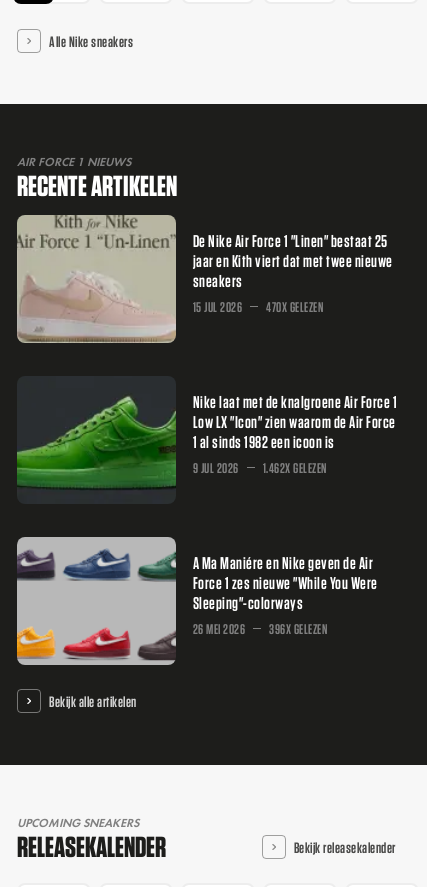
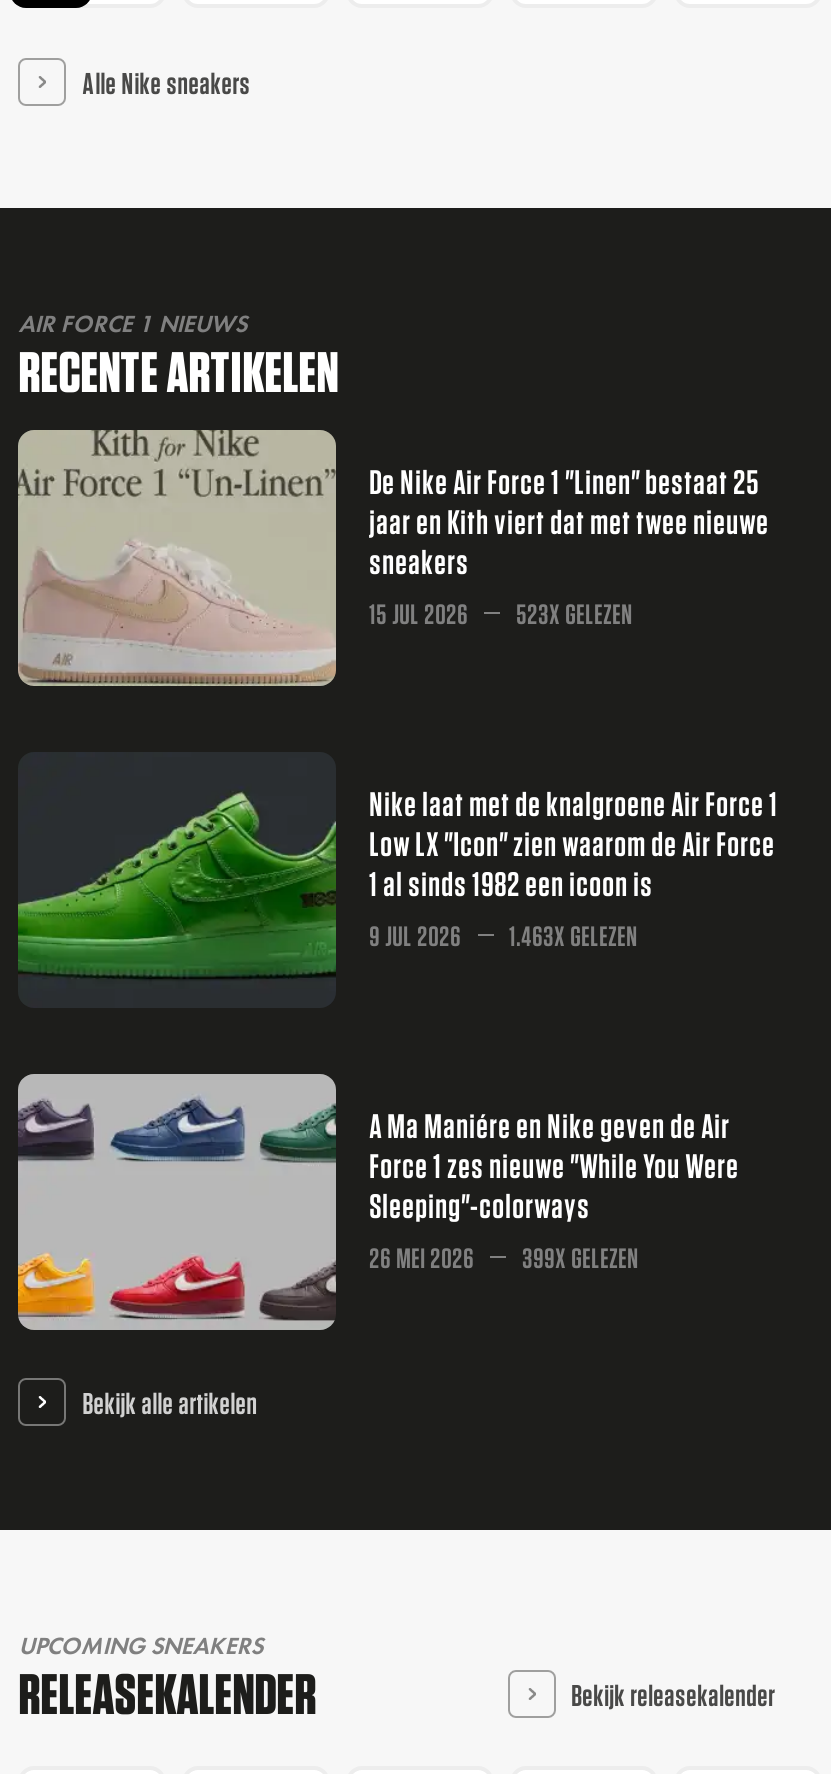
- 15 JUL 2026 470X GELEZEN
+ 15 JUL 2026 523X GELEZEN

- 9 JUL 2026 1.462X GELEZEN
+ 9 JUL 2026 1.463X GELEZEN

- 26 MEI 2026 396X GELEZEN
+ 26 MEI 2026 399X GELEZEN
